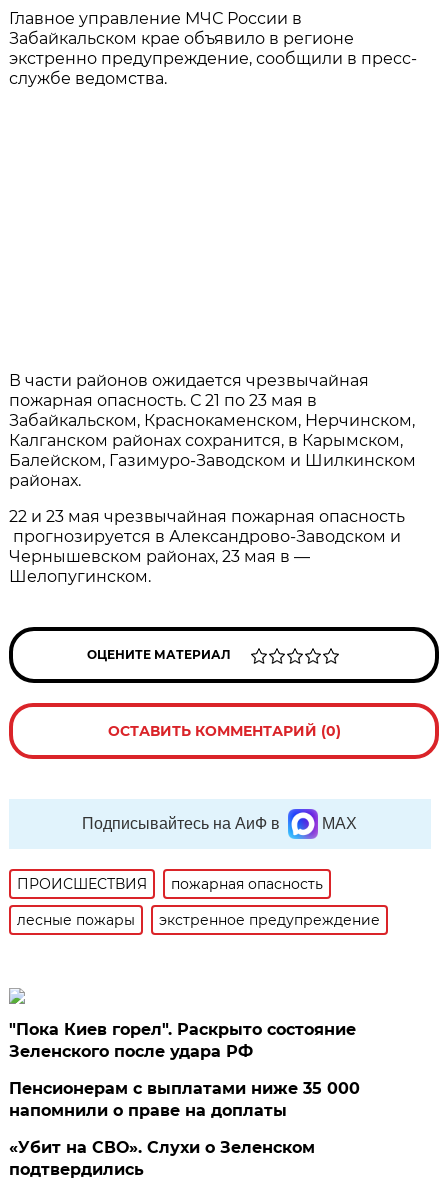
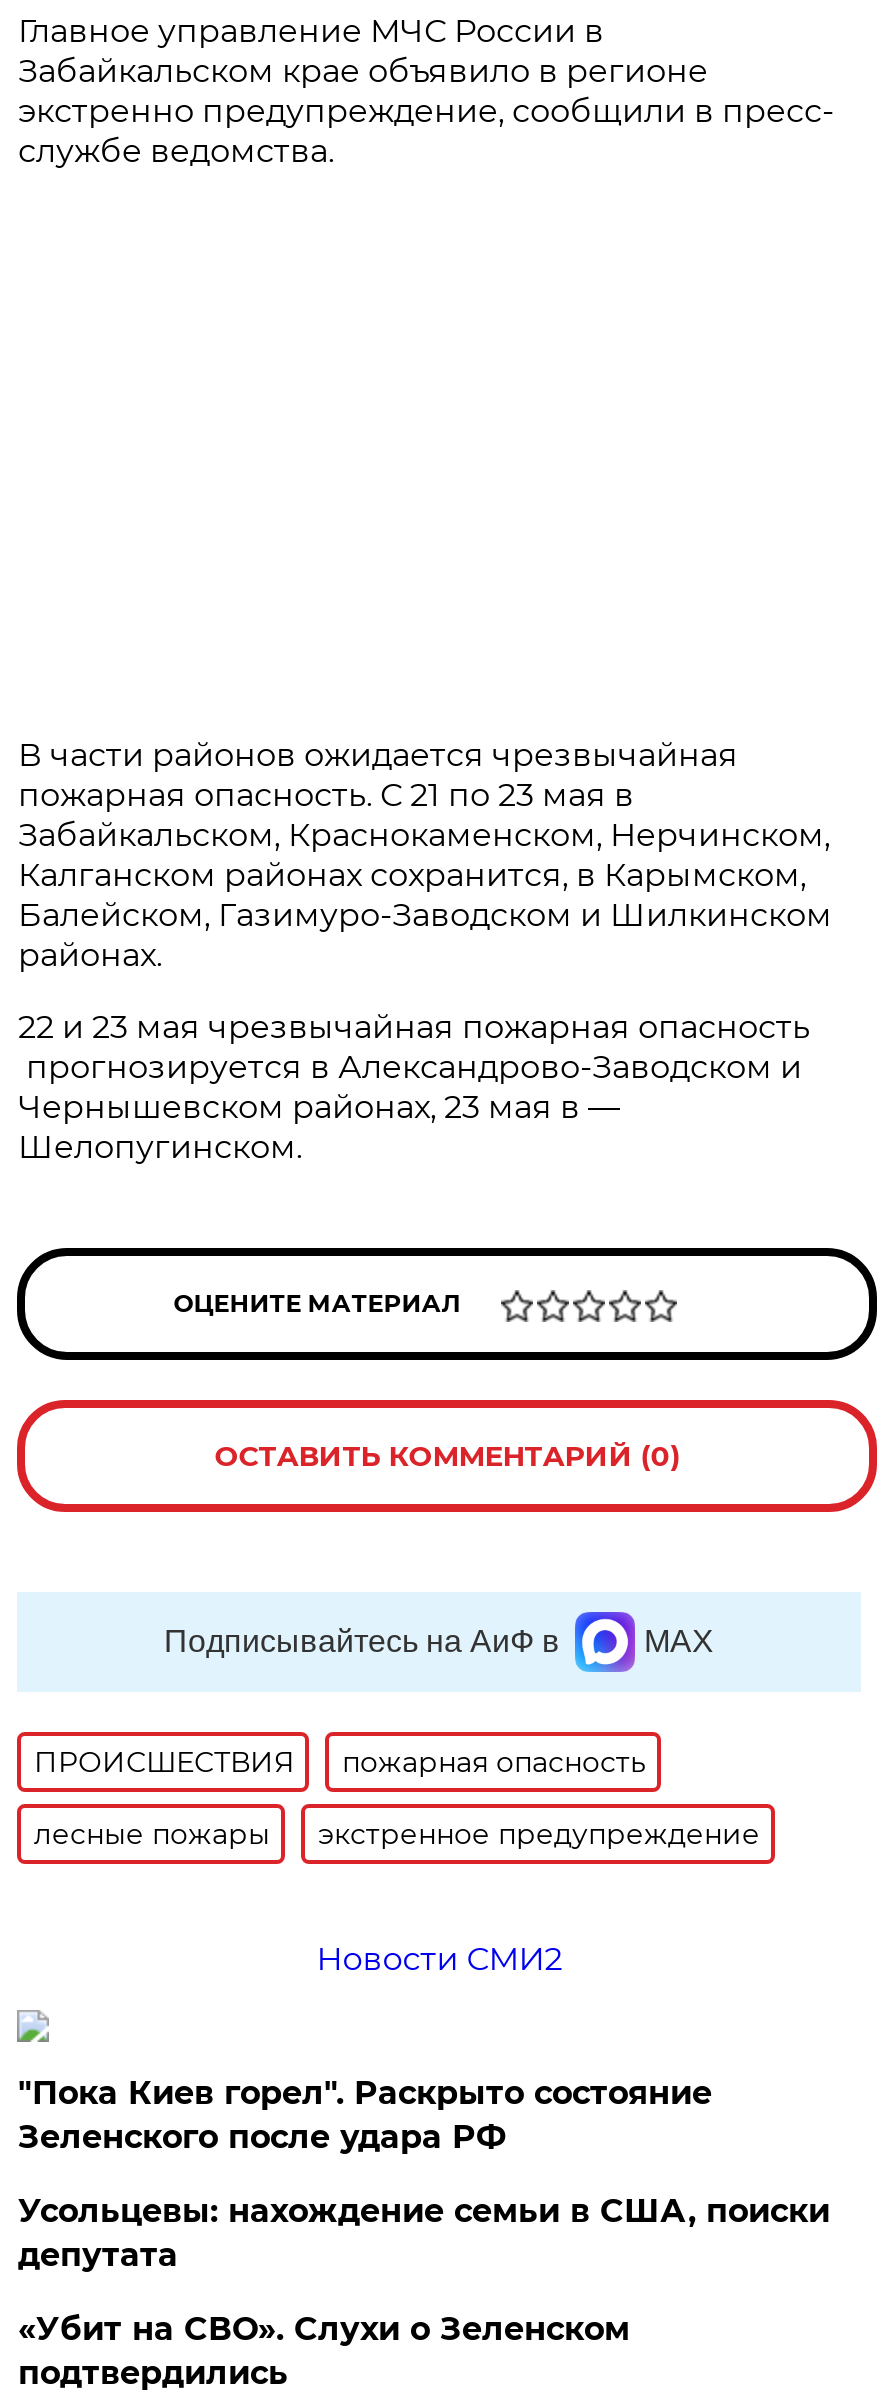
+ Новости СМИ2

- Пенсионерам с выплатами ниже 35 000
- напомнили о праве на доплаты
+ Усольцевы: нахождение семьи в США, поиски
+ депутата
